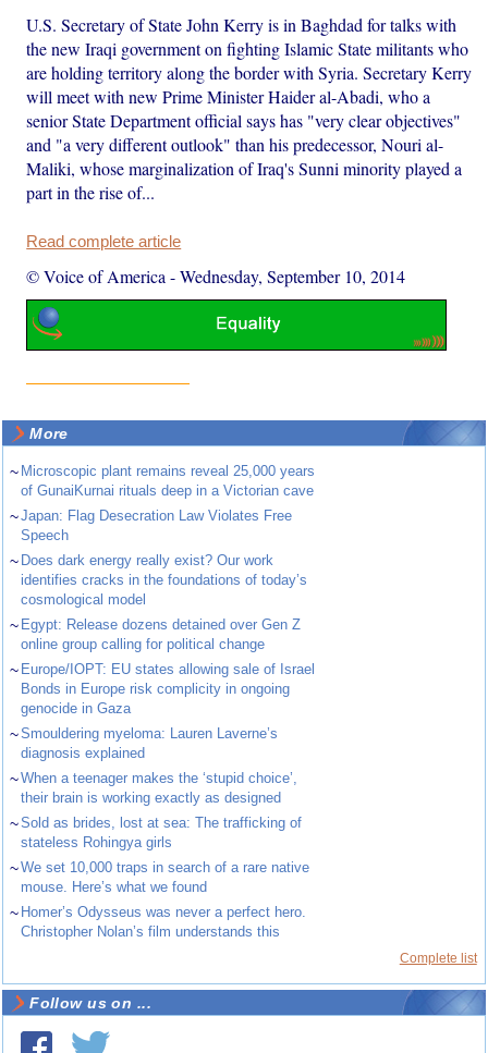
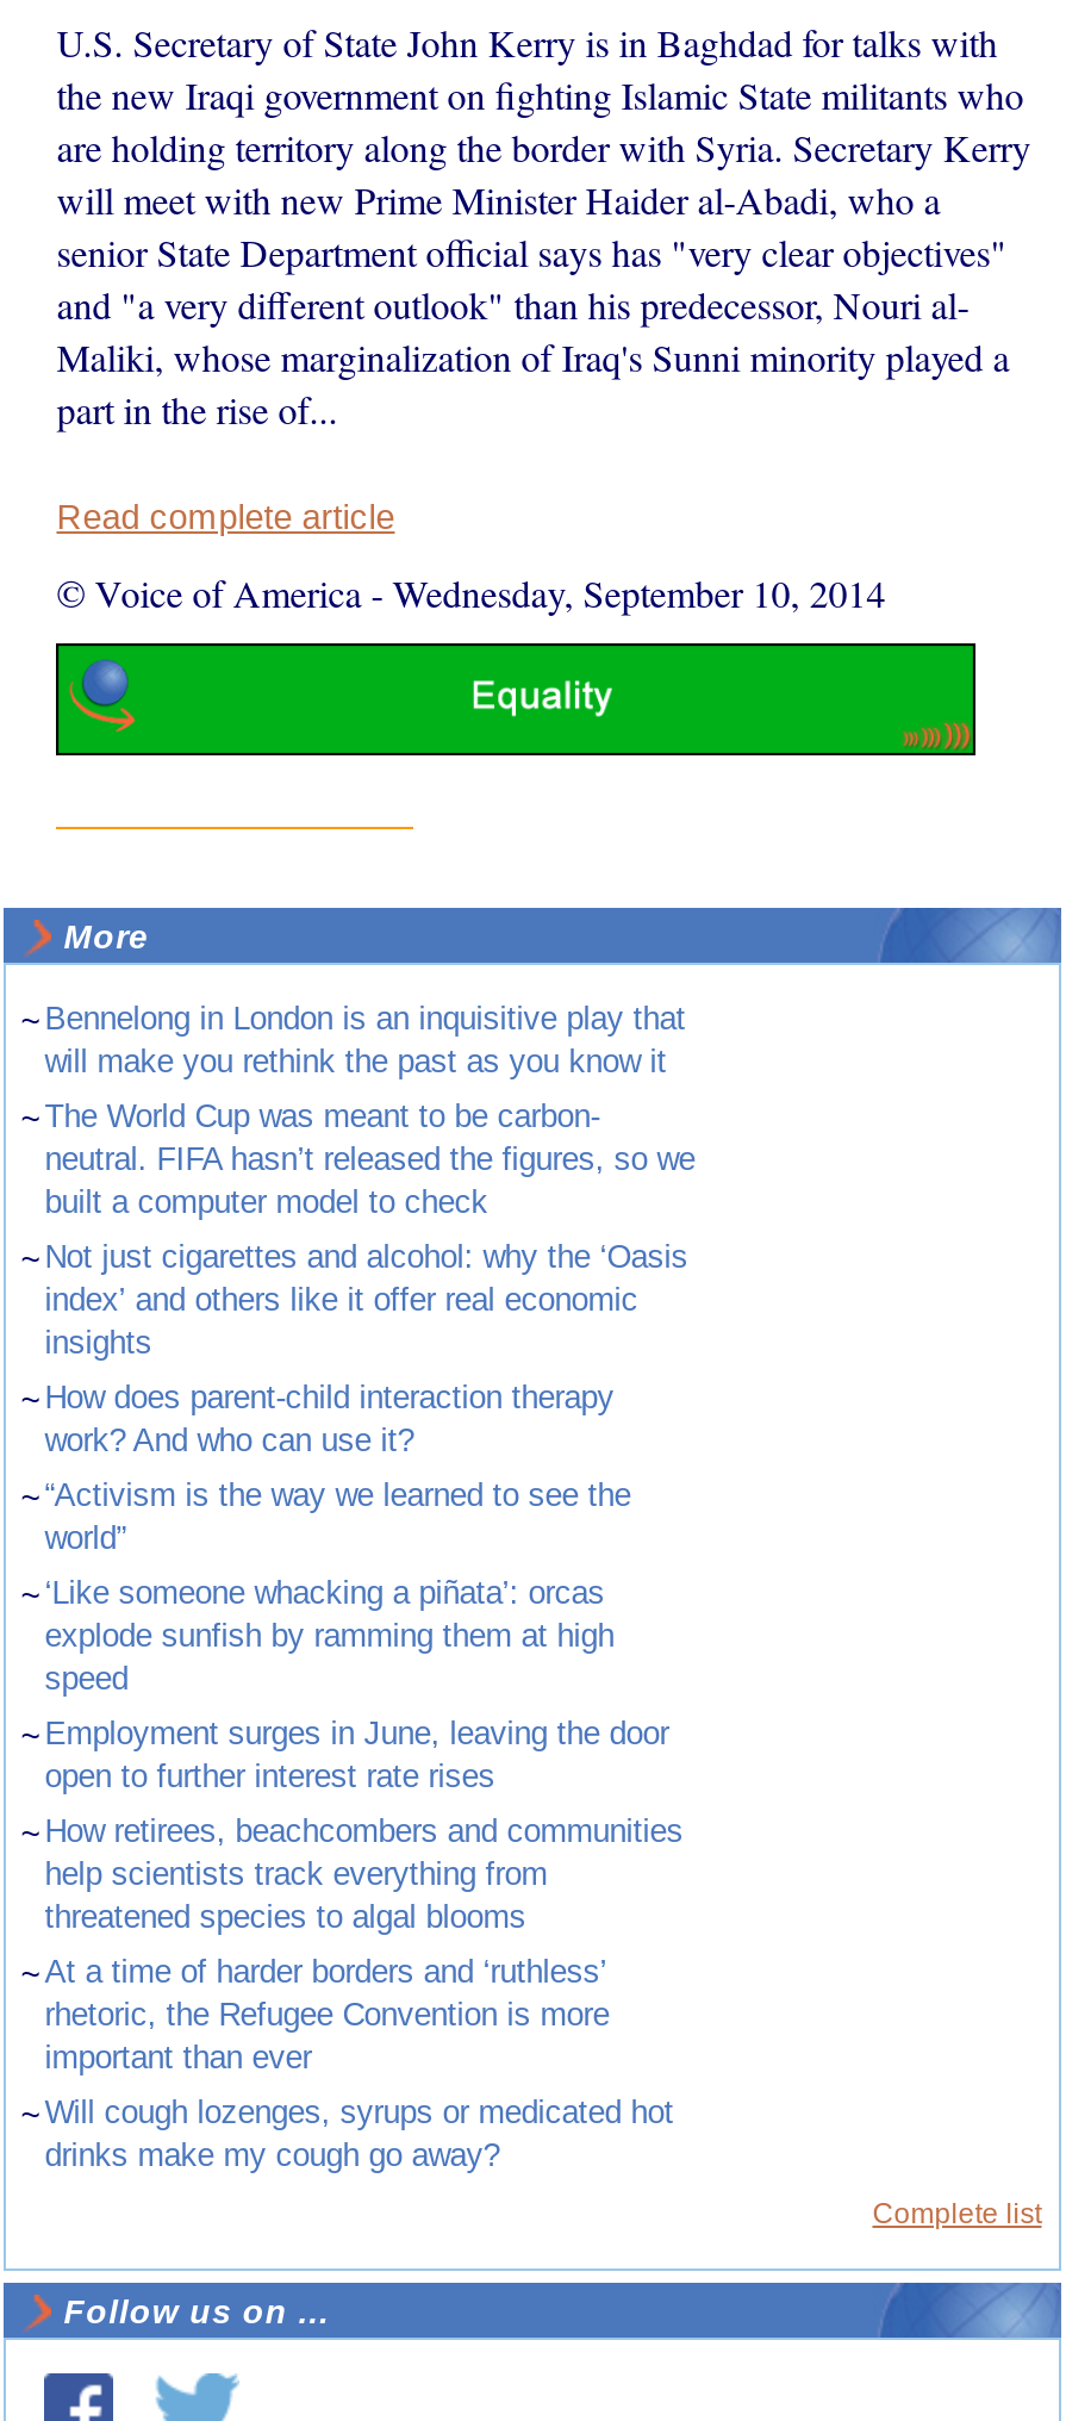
- ~ Microscopic plant remains reveal 25,000 years
- of GunaiKurnai rituals deep in a Victorian cave
+ ~ Bennelong in London is an inquisitive play that
+ will make you rethink the past as you know it

- ~ Japan: Flag Desecration Law Violates Free
- Speech
+ ~ The World Cup was meant to be carbon-
+ neutral. FIFA hasn’t released the figures, so we
+ built a computer model to check

- ~ Does dark energy really exist? Our work
- identifies cracks in the foundations of today’s
- cosmological model
+ ~ Not just cigarettes and alcohol: why the ‘Oasis
+ index’ and others like it offer real economic
+ insights

- ~ Egypt: Release dozens detained over Gen Z
- online group calling for political change
+ ~ How does parent-child interaction therapy
+ work? And who can use it?

- ~ Europe/IOPT: EU states allowing sale of Israel
- Bonds in Europe risk complicity in ongoing
- genocide in Gaza
+ ~ “Activism is the way we learned to see the
+ world”

- ~ Smouldering myeloma: Lauren Laverne’s
- diagnosis explained
+ ~ ‘Like someone whacking a piñata’: orcas
+ explode sunfish by ramming them at high
+ speed

- ~ When a teenager makes the ‘stupid choice’,
- their brain is working exactly as designed
+ ~ Employment surges in June, leaving the door
+ open to further interest rate rises

- ~ Sold as brides, lost at sea: The trafficking of
- stateless Rohingya girls
+ ~ How retirees, beachcombers and communities
+ help scientists track everything from
+ threatened species to algal blooms

- ~ We set 10,000 traps in search of a rare native
- mouse. Here’s what we found
+ ~ At a time of harder borders and ‘ruthless’
+ rhetoric, the Refugee Convention is more
+ important than ever

- ~ Homer’s Odysseus was never a perfect hero.
- Christopher Nolan’s film understands this
+ ~ Will cough lozenges, syrups or medicated hot
+ drinks make my cough go away?
